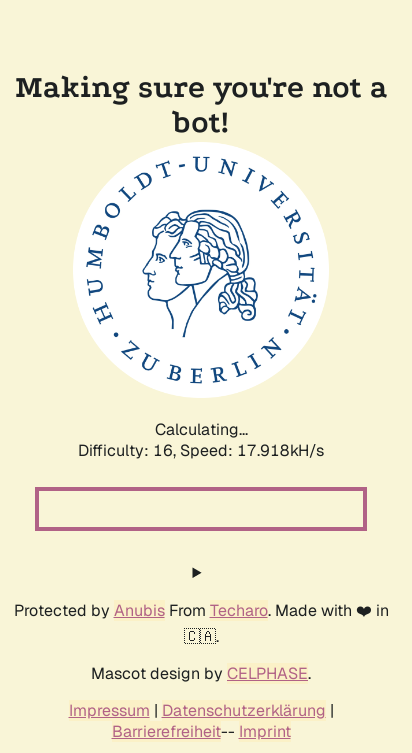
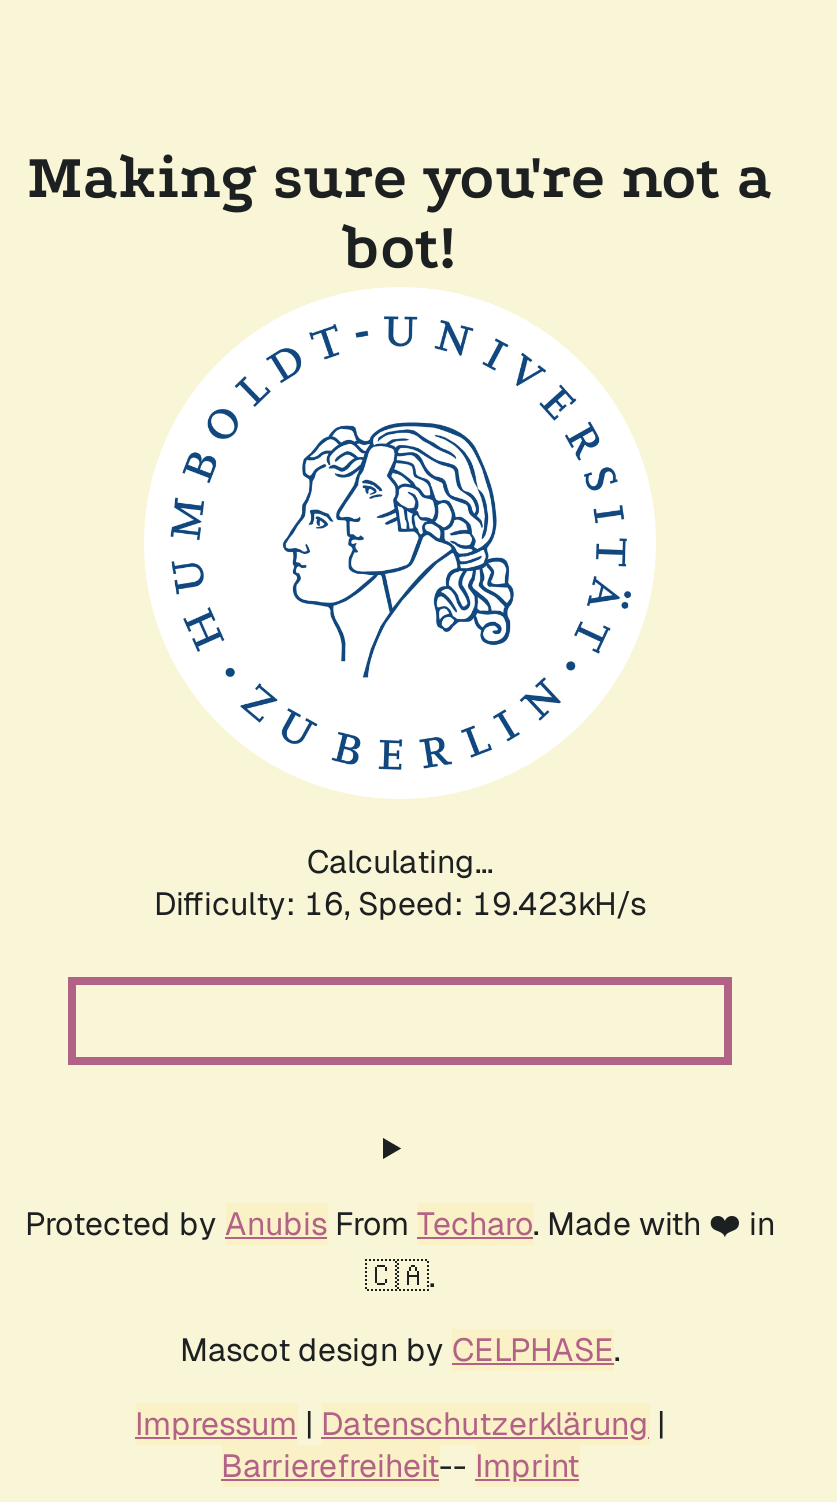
- Difficulty: 16, Speed: 17.918kH/s
+ Difficulty: 16, Speed: 19.423kH/s
